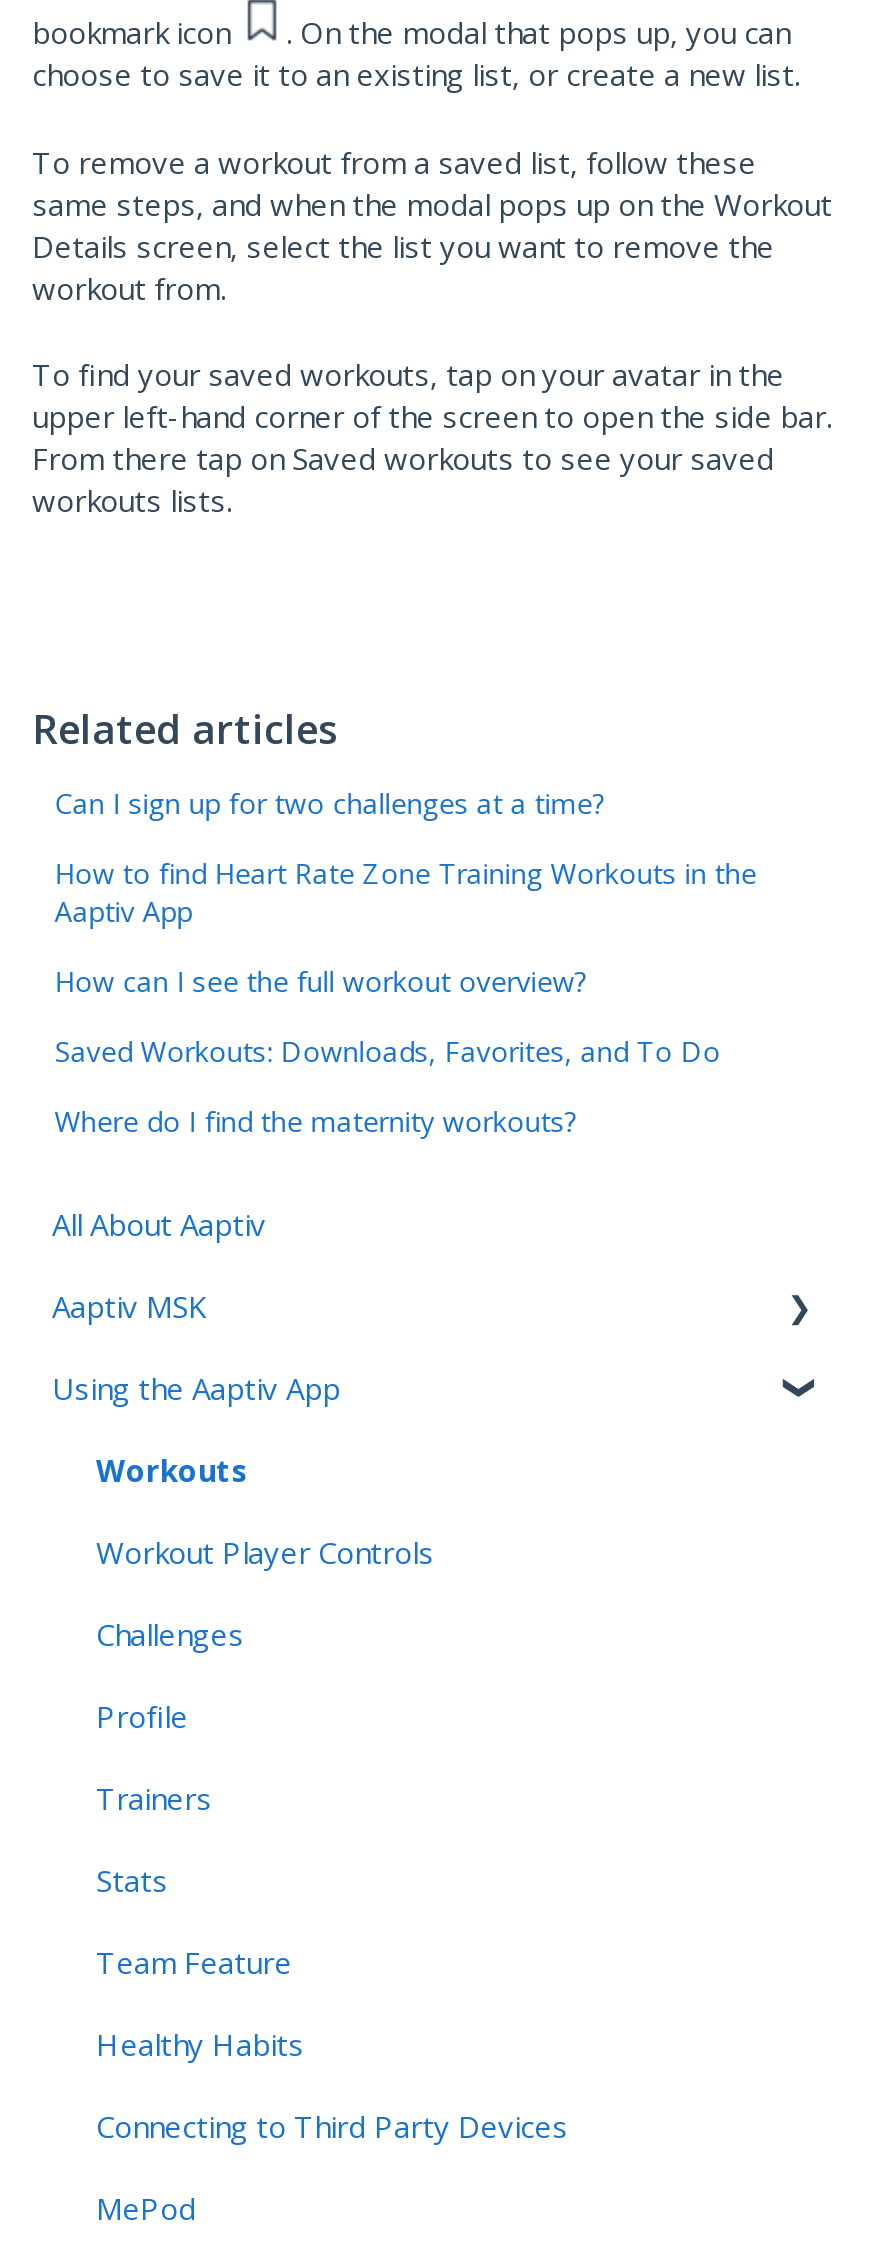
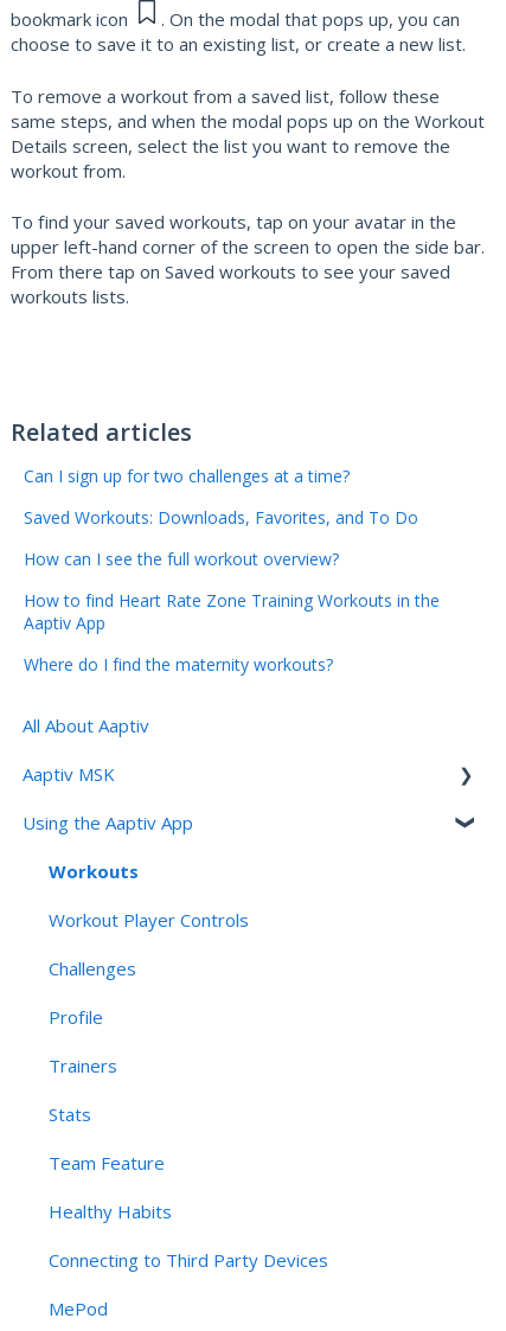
moved down: How to find Heart Rate Zone Training Workouts in the | Aaptiv App

moved up: Saved Workouts: Downloads, Favorites, and To Do | How can I see the full workout overview?
